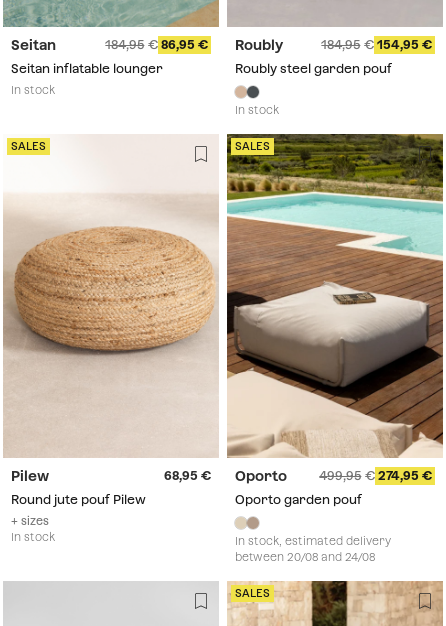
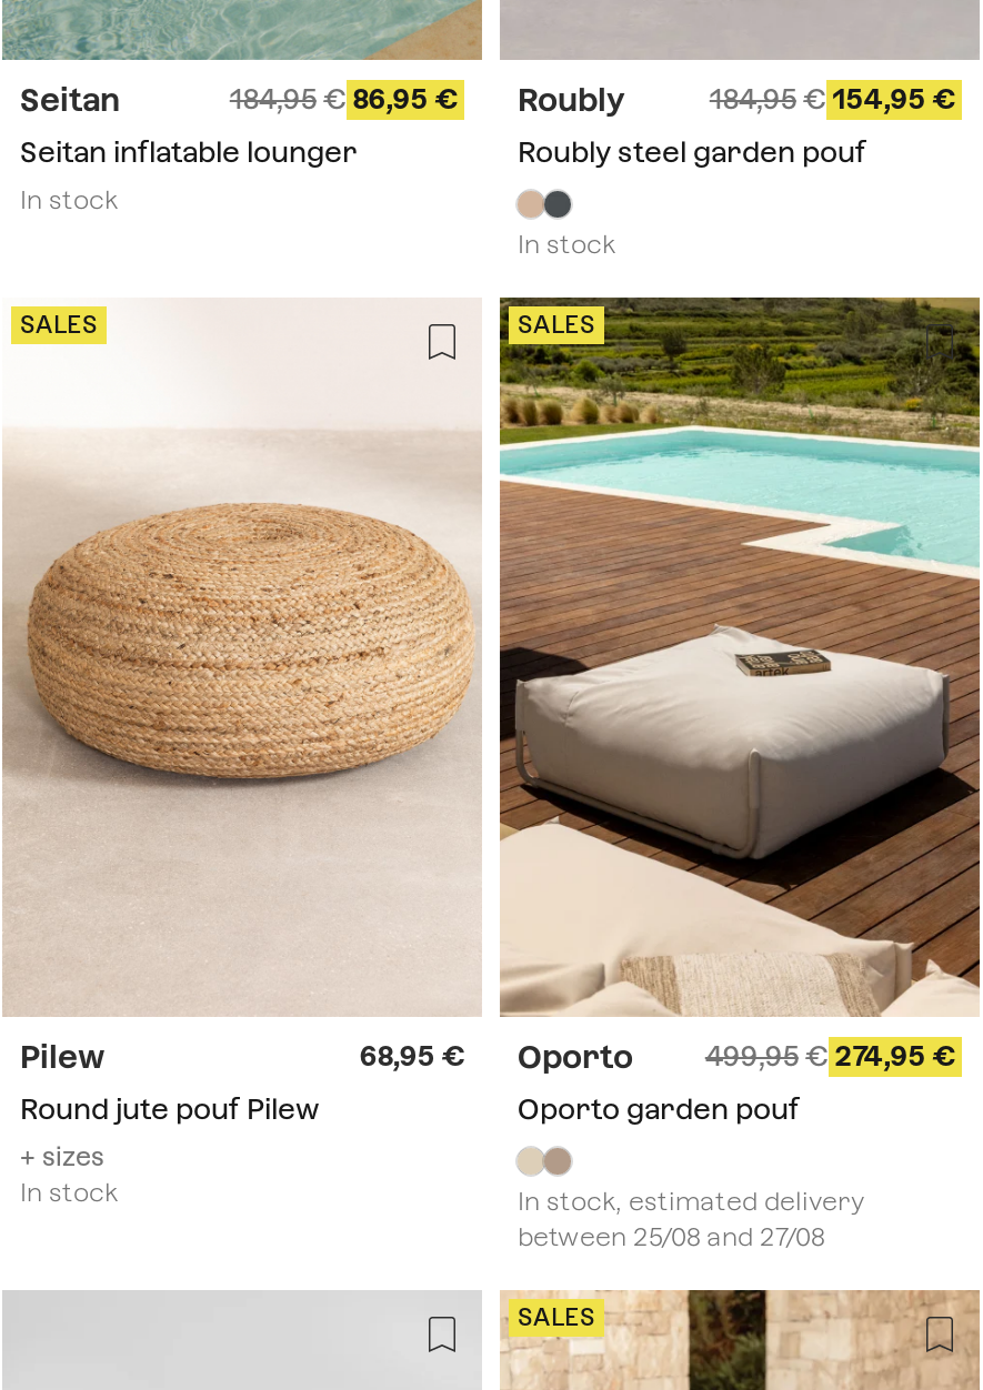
- between 20/08 and 24/08
+ between 25/08 and 27/08
